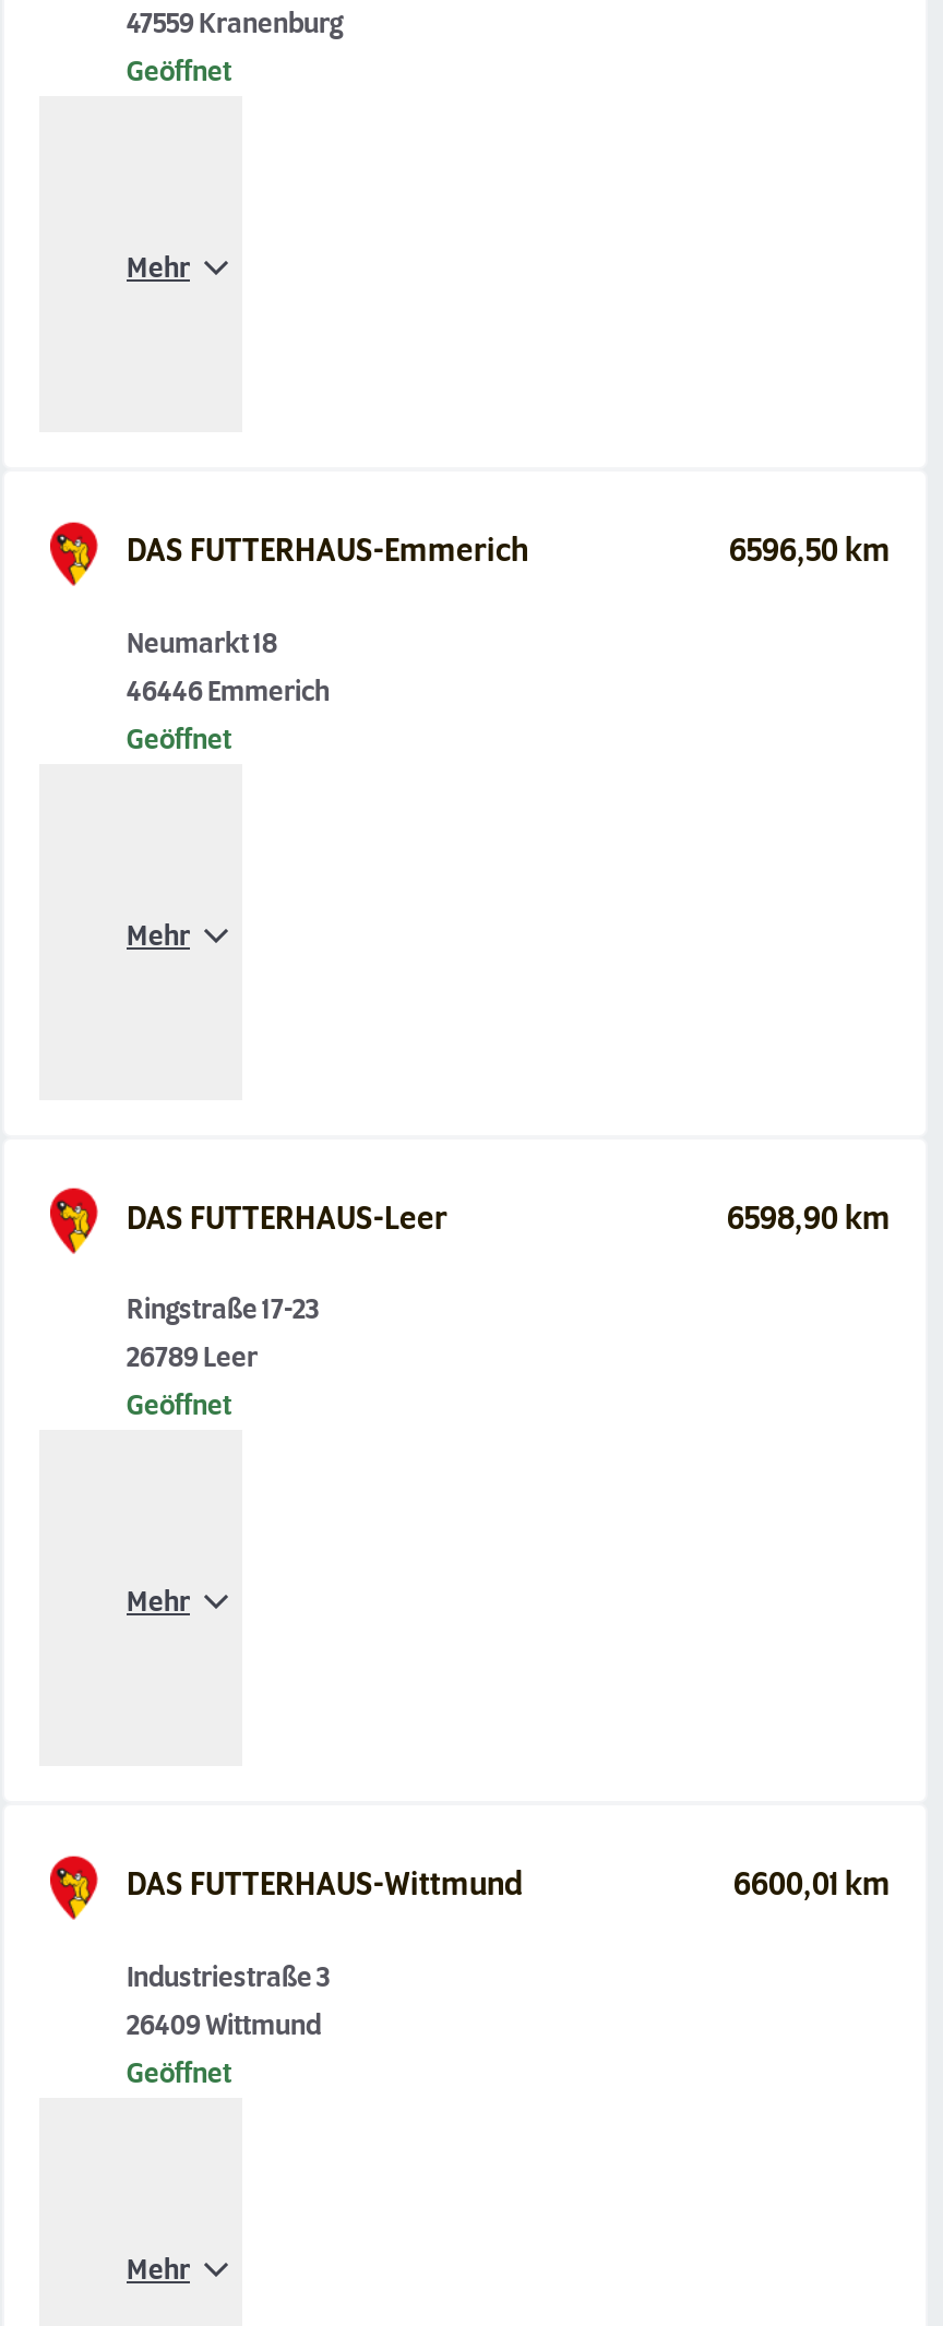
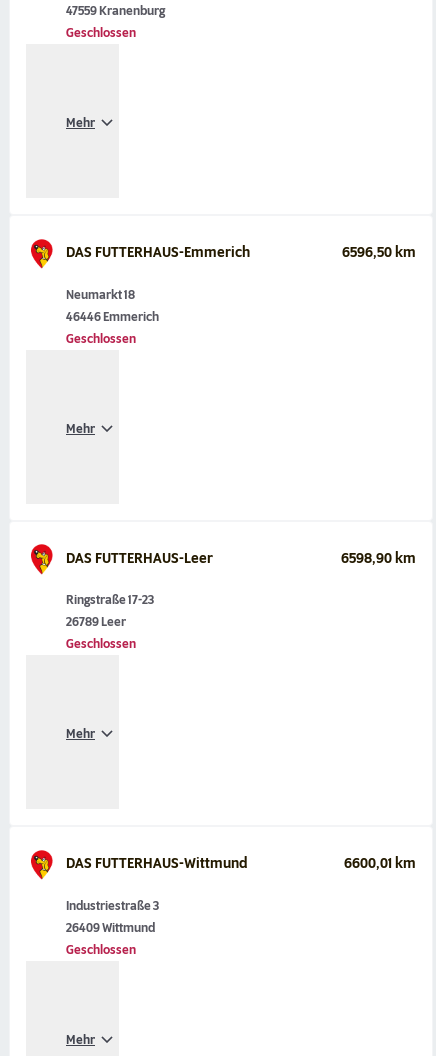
- Geöffnet
+ Geschlossen

- Geöffnet
+ Geschlossen

- Geöffnet
+ Geschlossen

- Geöffnet
+ Geschlossen
